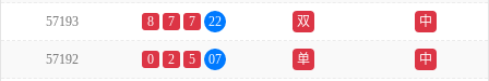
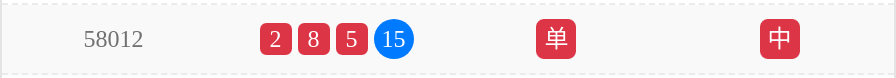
- 57193
+ 58012
+ 2

- 7
- 7
- 22
- 双
- 中
- 57192
- 0
- 2

- 07
+ 15
